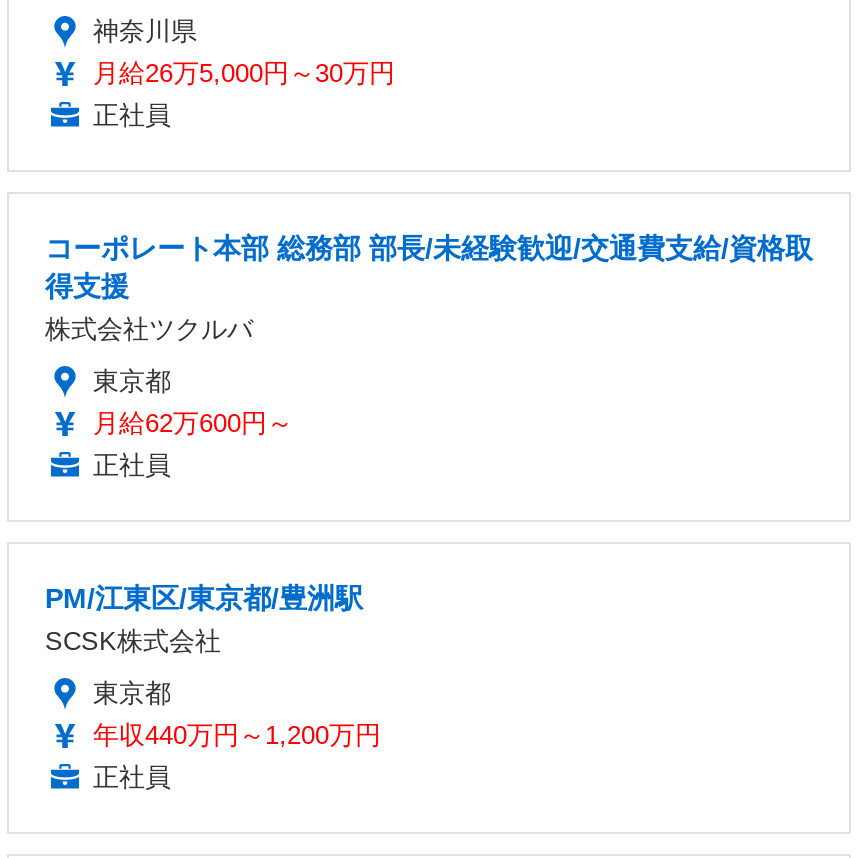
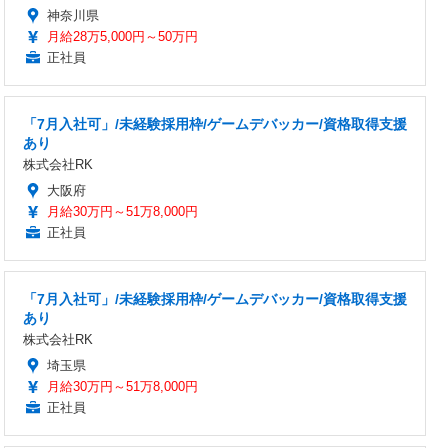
- 月給26万5,000円～30万円
+ 月給28万5,000円～50万円

- コーポレート本部 総務部 部長/未経験歓迎/交通費支給/資格取
- 得支援
- 株式会社ツクルバ
+ 「7月入社可」/未経験採用枠/ゲームデバッカー/資格取得支援
+ あり
+ 株式会社RK

- 東京都
- 月給62万600円～
+ 大阪府
+ 月給30万円～51万8,000円

- PM/江東区/東京都/豊洲駅
- SCSK株式会社
+ 「7月入社可」/未経験採用枠/ゲームデバッカー/資格取得支援
+ あり
+ 株式会社RK

- 東京都
- 年収440万円～1,200万円
+ 埼玉県
+ 月給30万円～51万8,000円
